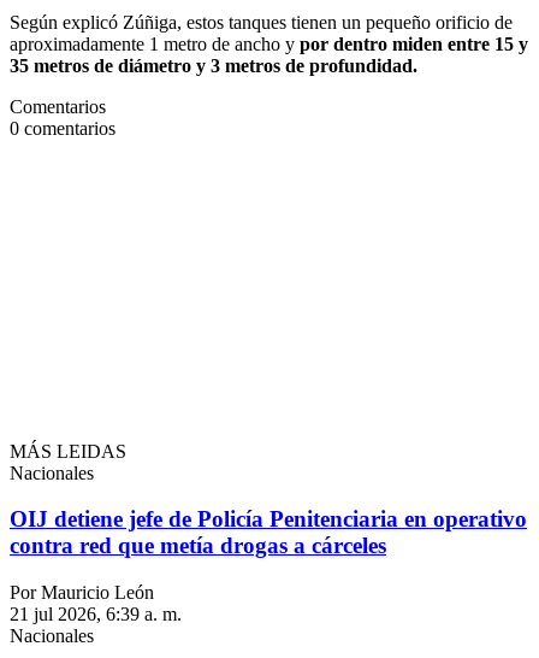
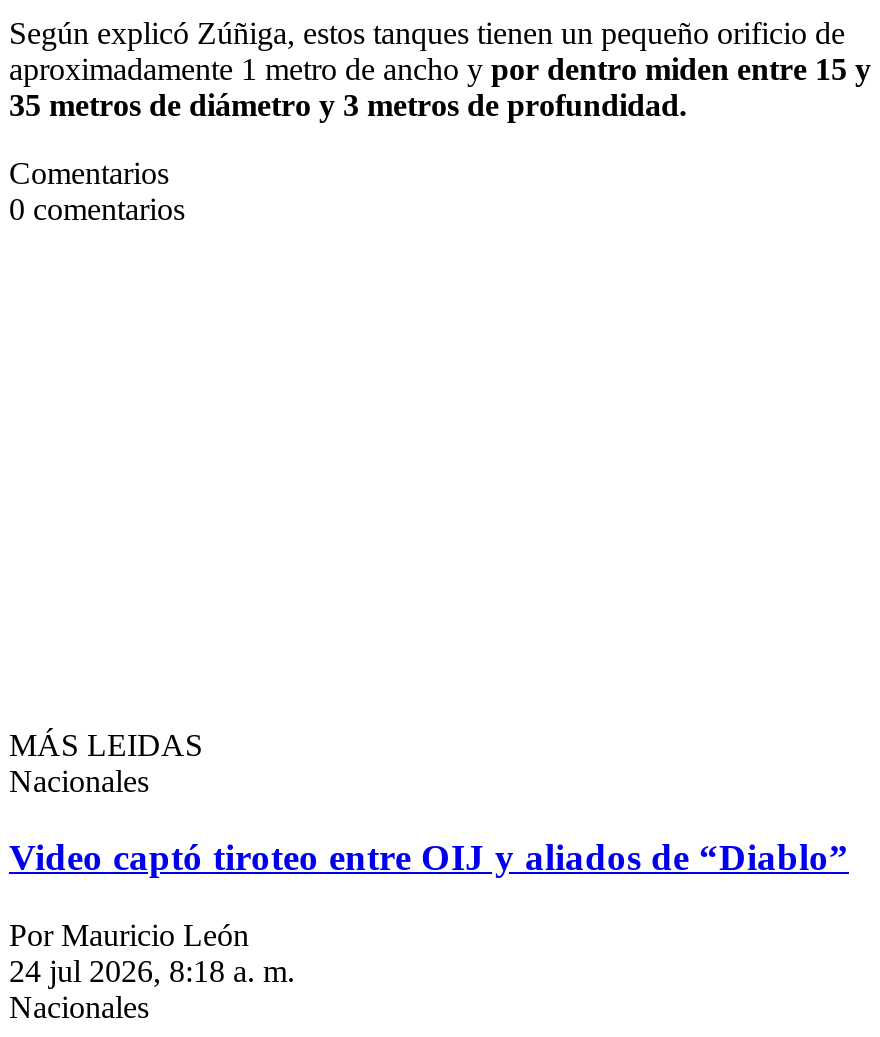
- OIJ detiene jefe de Policía Penitenciaria en operativo
- contra red que metía drogas a cárceles
+ Video captó tiroteo entre OIJ y aliados de “Diablo”

- 21 jul 2026, 6:39 a. m.
+ 24 jul 2026, 8:18 a. m.
